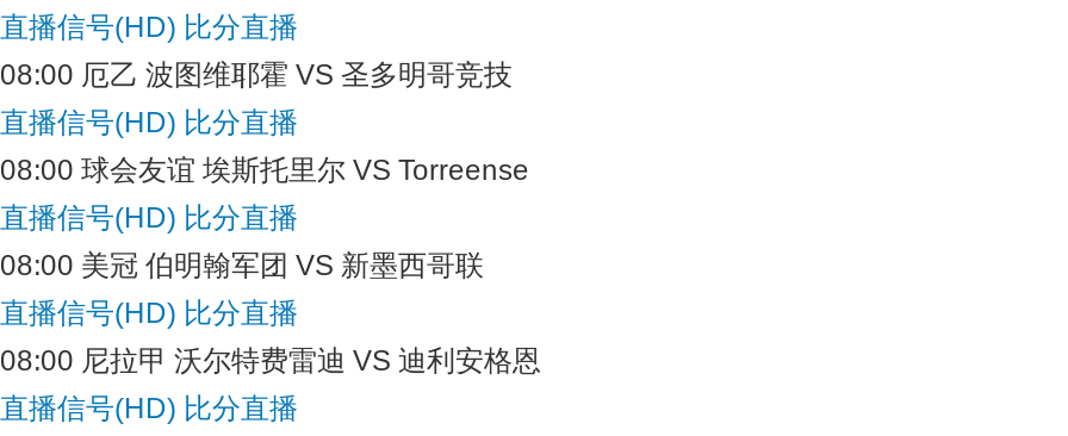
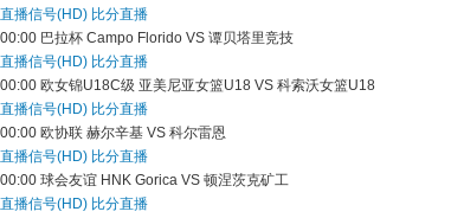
- 08:00 厄乙波图维耶霍 VS 圣多明哥竞技
+ 00:00 巴拉杯Campo Florido VS 谭贝塔里竞技

- 08:00 球会友谊埃斯托里尔 VS Torreense
+ 00:00 欧女锦U18C级亚美尼亚女篮U18 VS 科索沃女篮U18

- 08:00 美冠伯明翰军团 VS 新墨西哥联
+ 00:00 欧协联赫尔辛基 VS 科尔雷恩

- 08:00 尼拉甲沃尔特费雷迪 VS 迪利安格恩
+ 00:00 球会友谊HNK Gorica VS 顿涅茨克矿工
